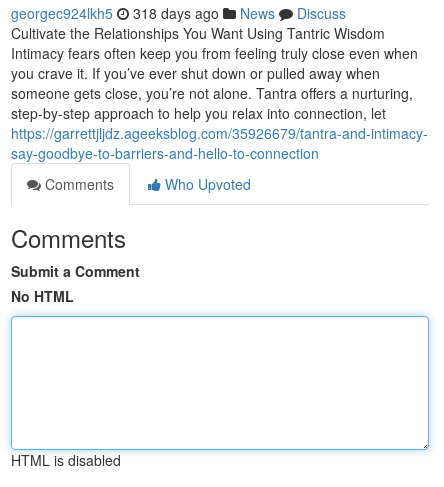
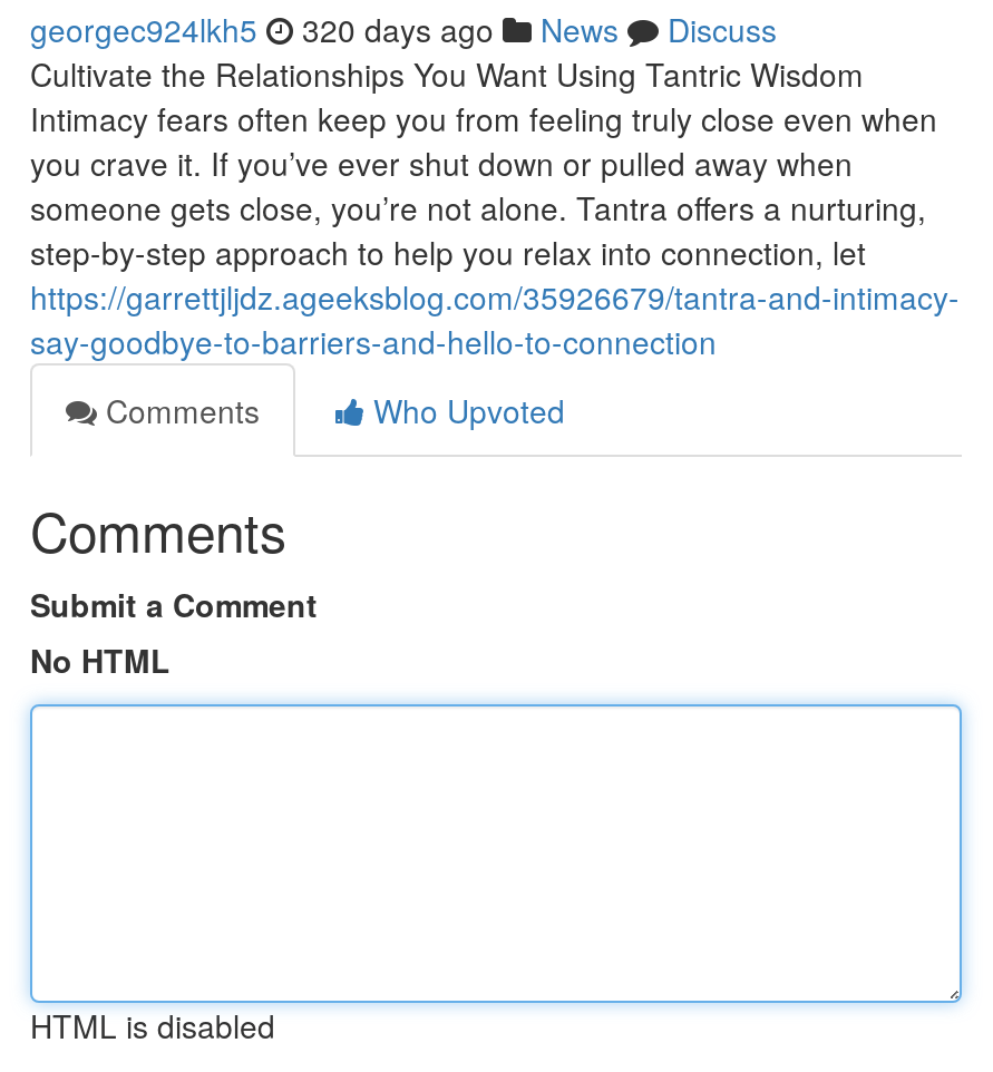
- georgec924lkh5 318 days ago News Discuss
+ georgec924lkh5 320 days ago News Discuss
